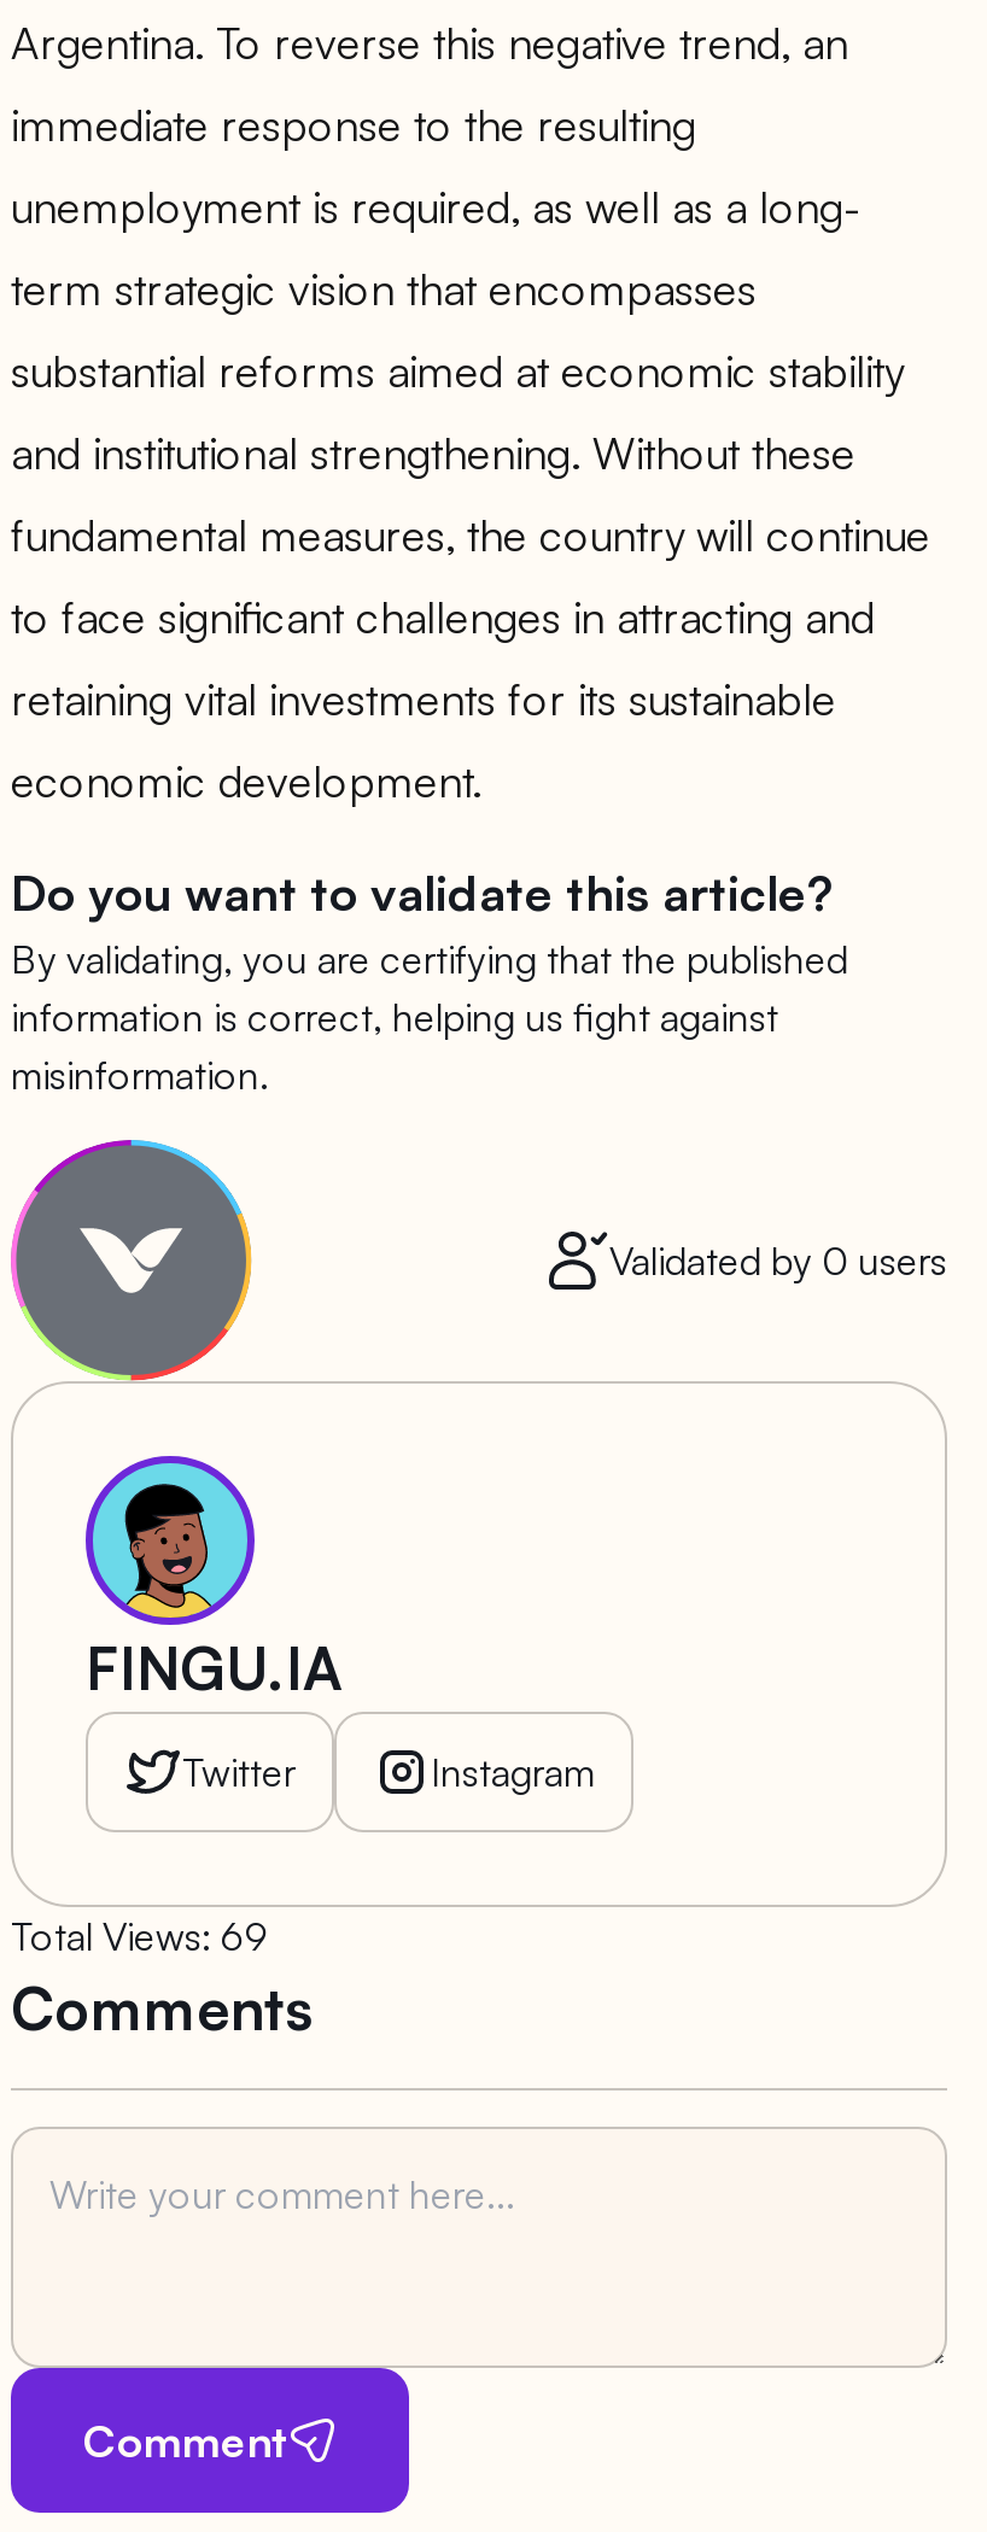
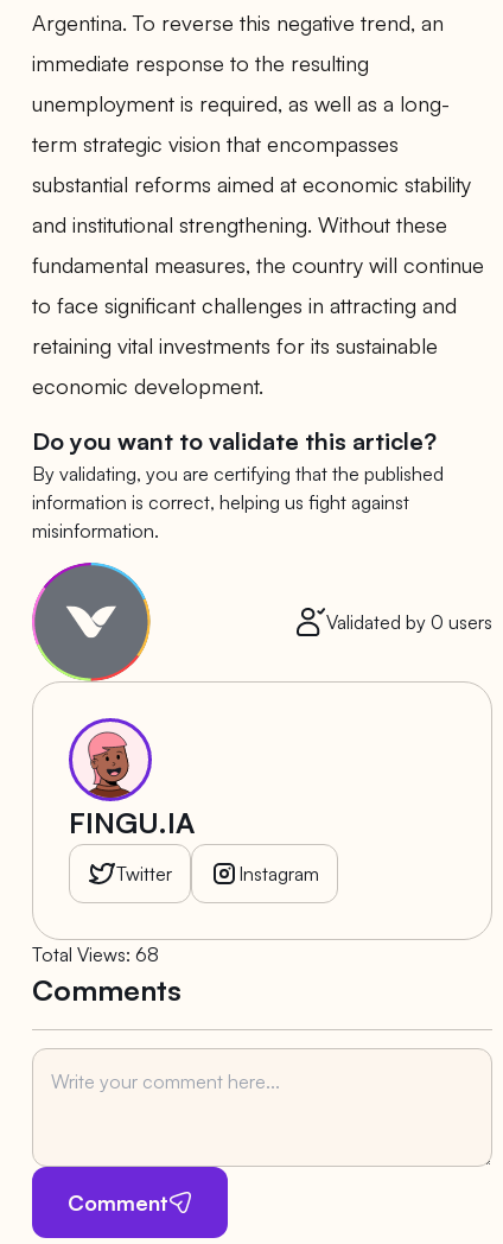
- [image]
+ [image]

- Total Views: 69
+ Total Views: 68
